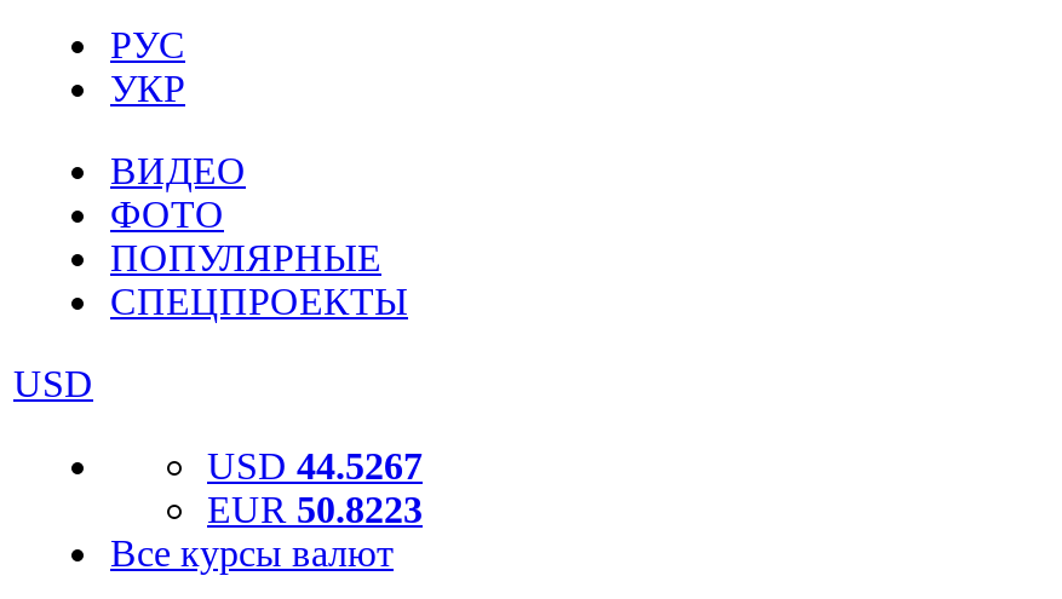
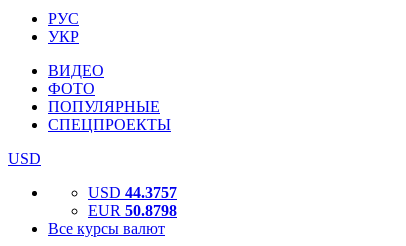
- USD 44.5267
+ USD 44.3757

- EUR 50.8223
+ EUR 50.8798
